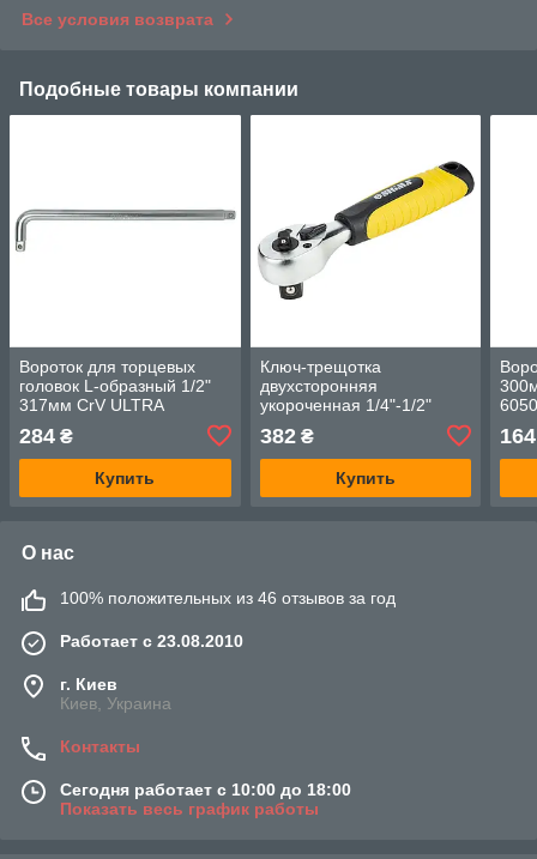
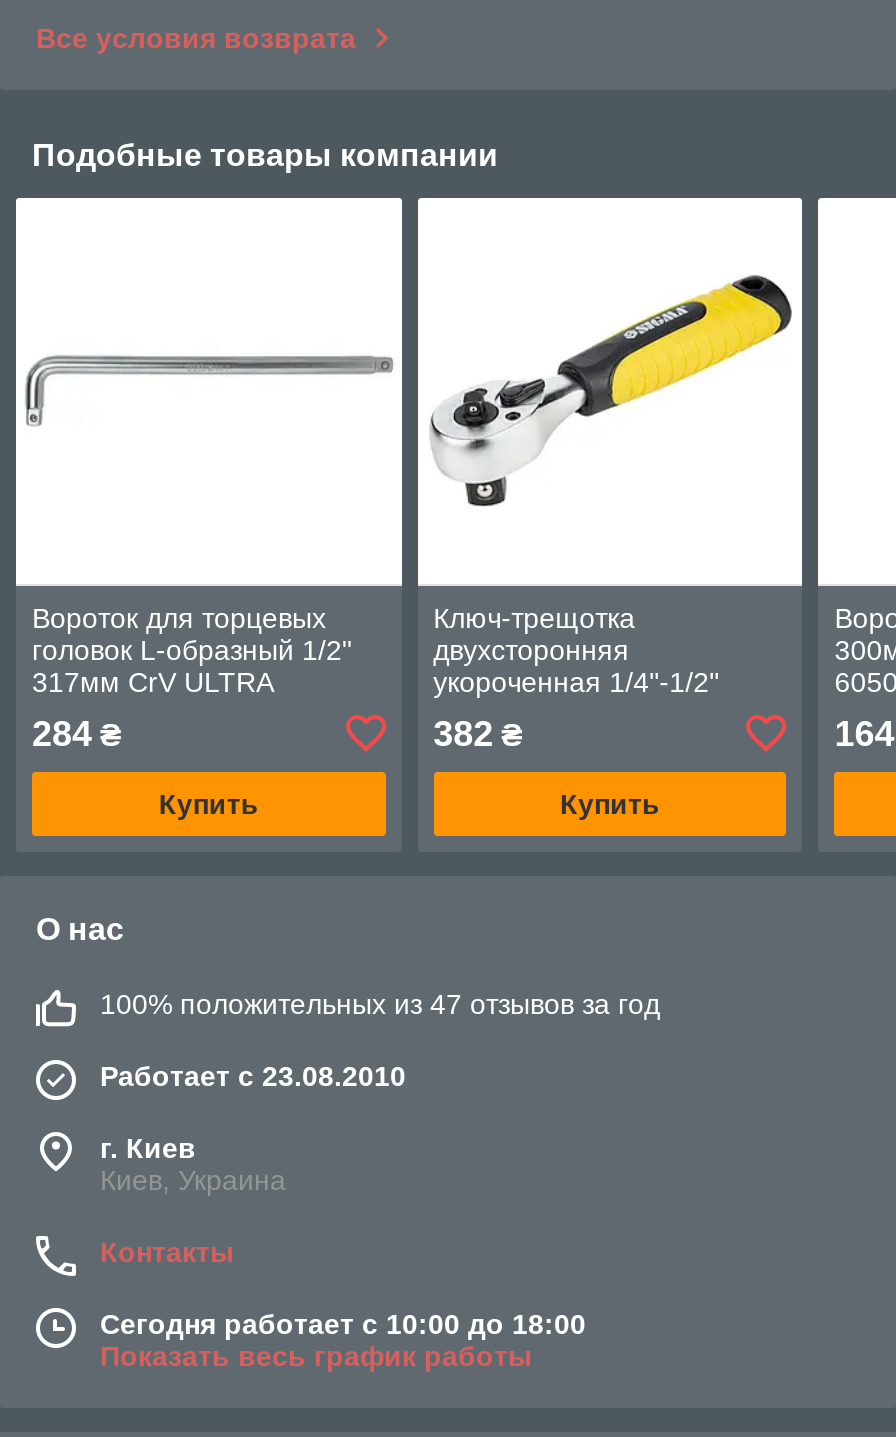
- 100% положительных из 46 отзывов за год
+ 100% положительных из 47 отзывов за год
